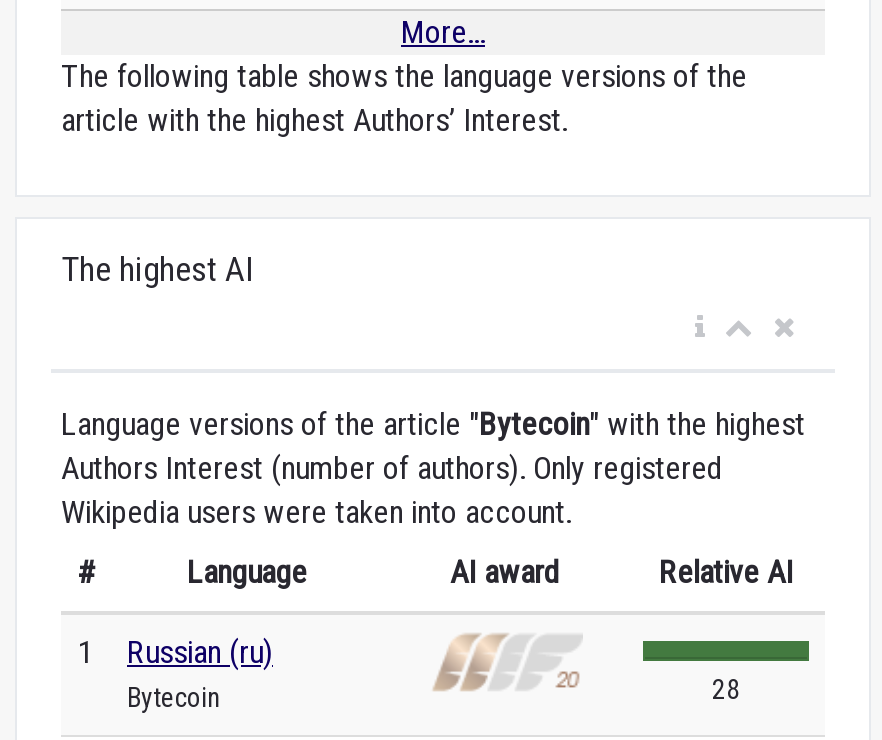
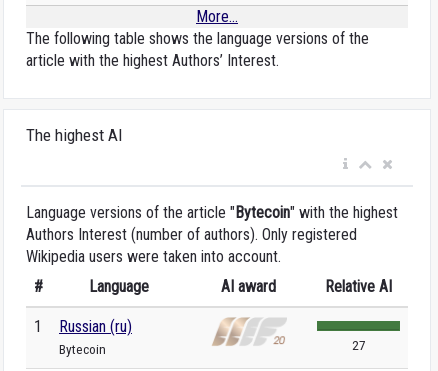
- 28
+ 27
